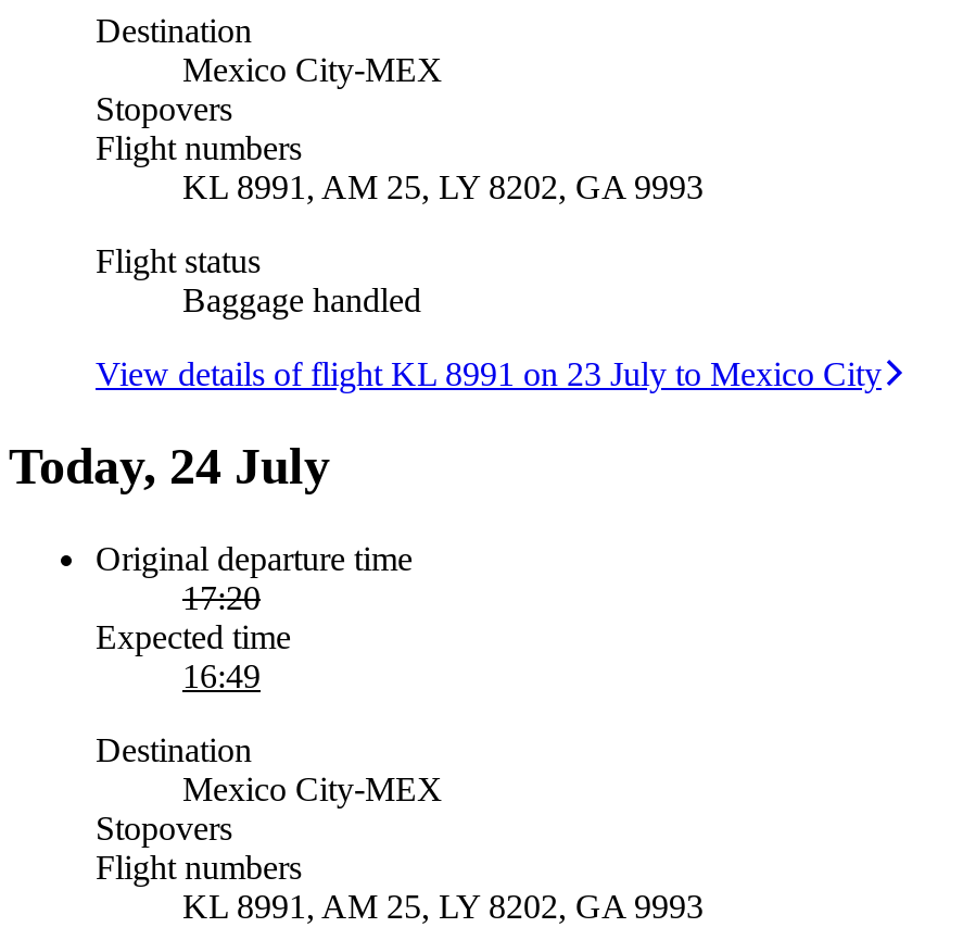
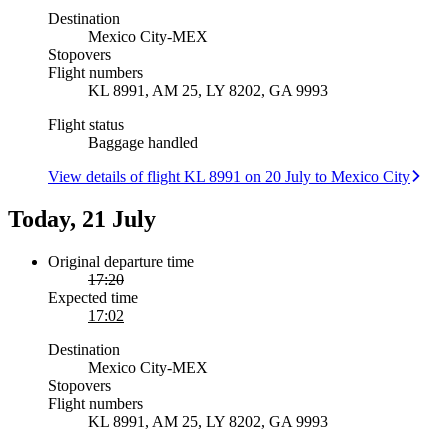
- View details of flight KL 8991 on 23 July to Mexico City
+ View details of flight KL 8991 on 20 July to Mexico City

- Today, 24 July
+ Today, 21 July

- 16:49
+ 17:02
